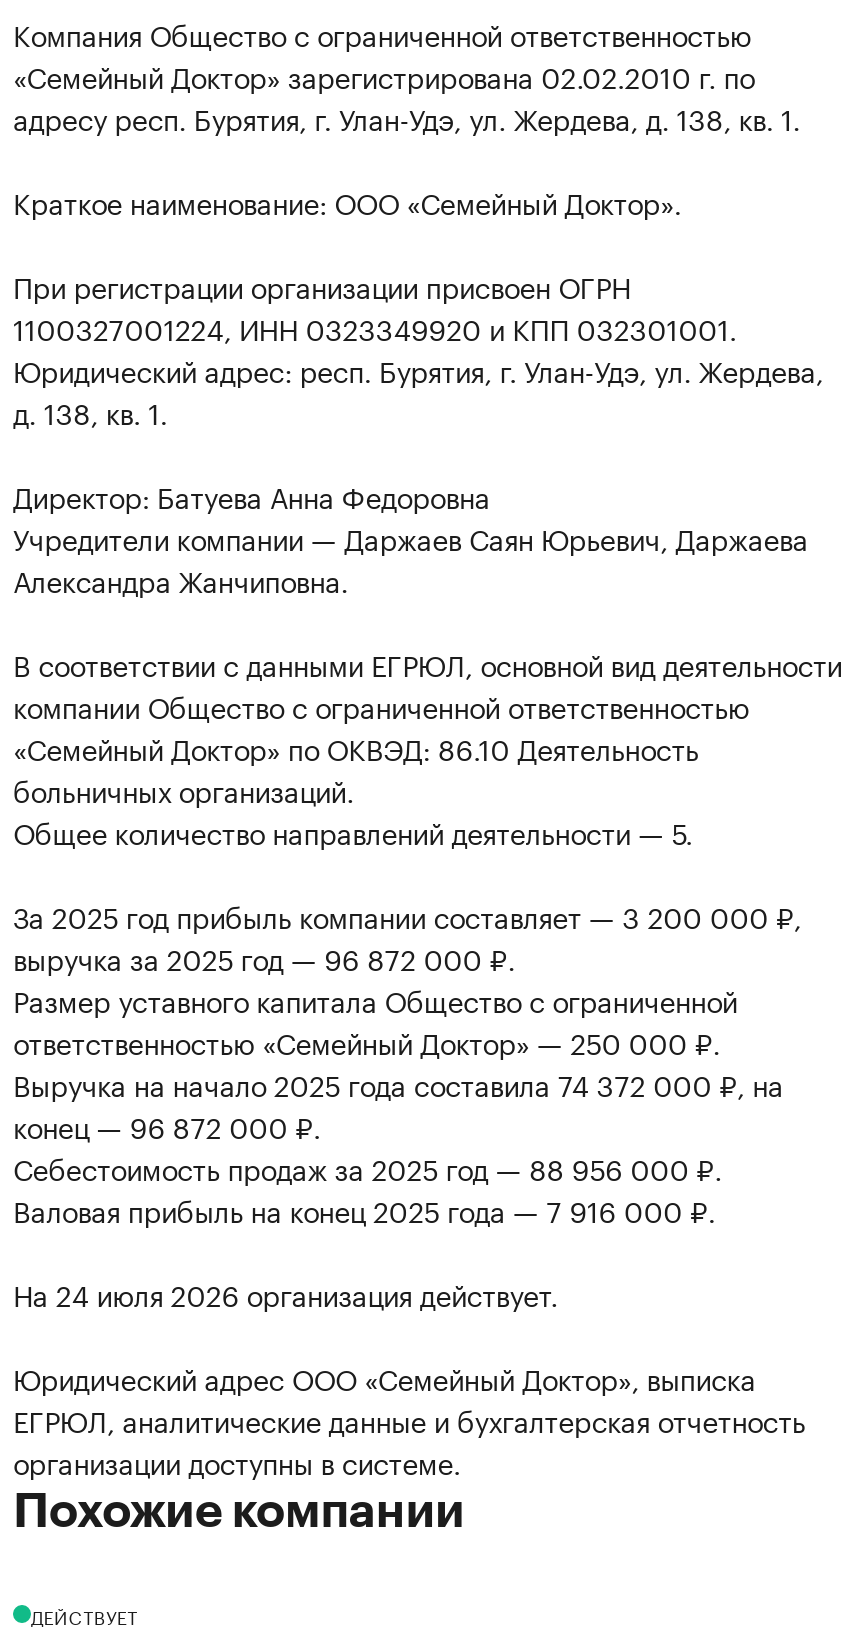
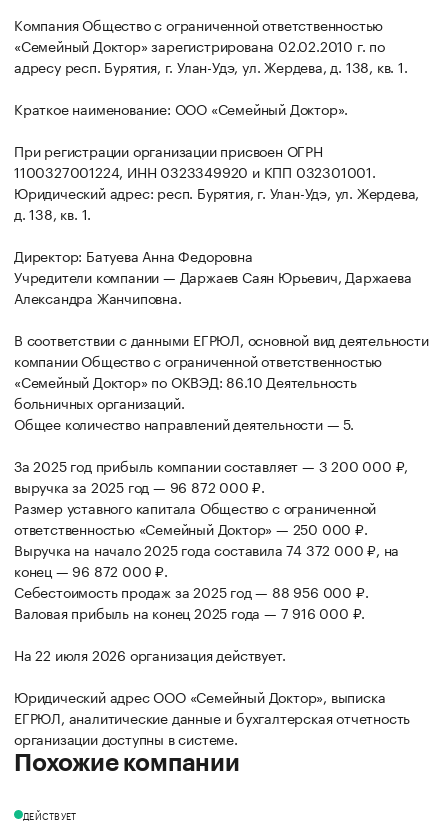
- На 24 июля 2026 организация действует.
+ На 22 июля 2026 организация действует.
